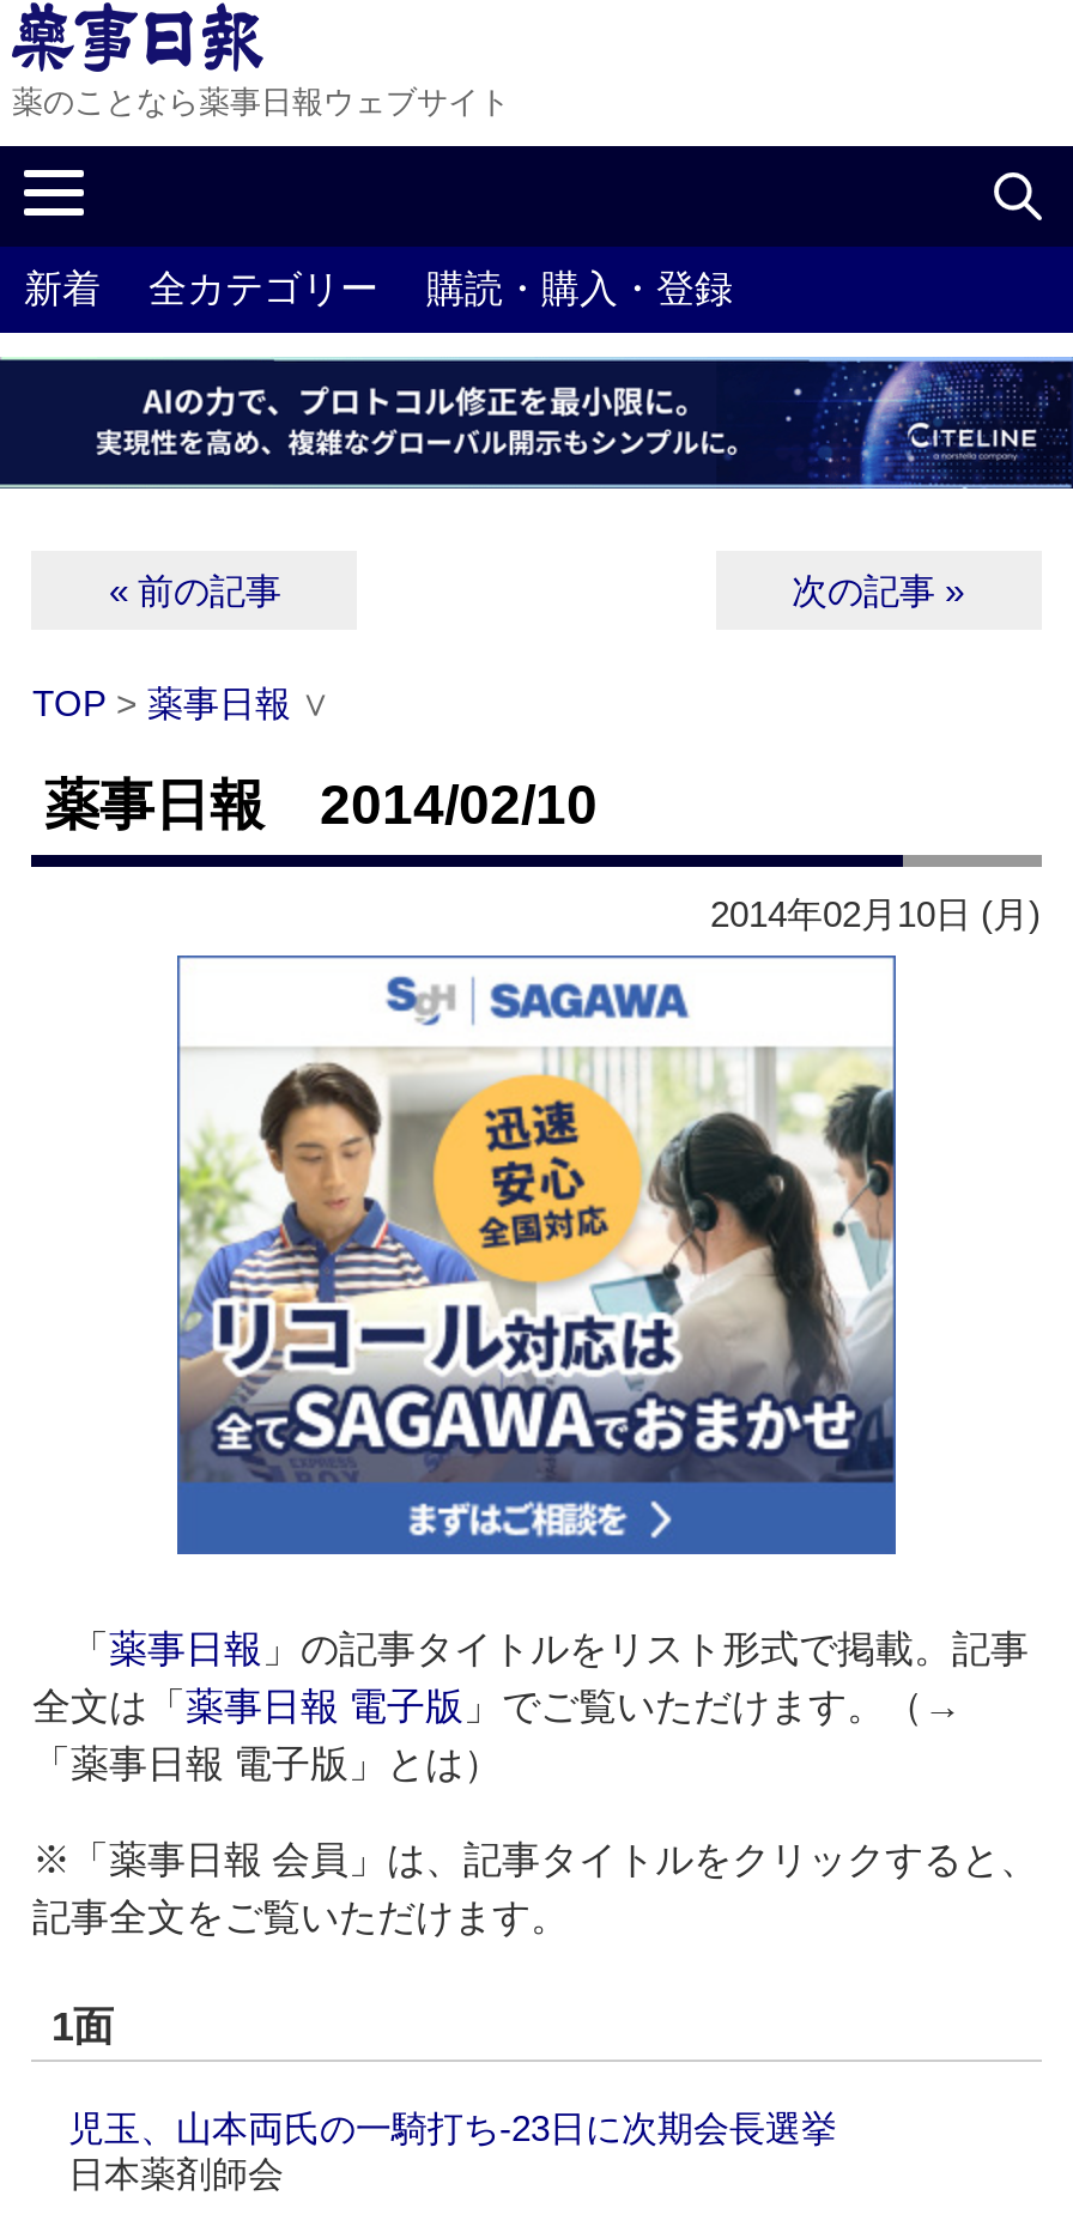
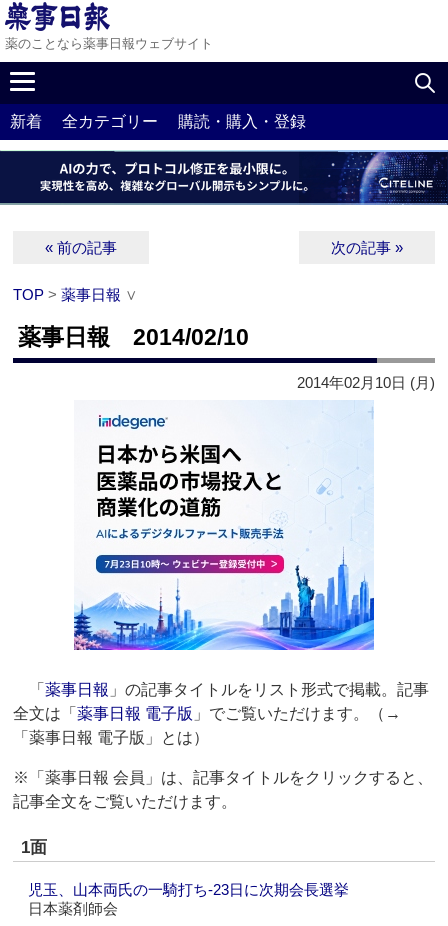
- [image]
+ [image]
